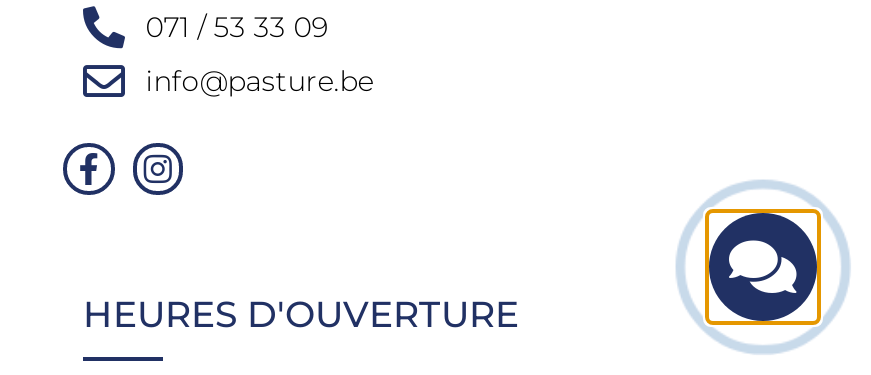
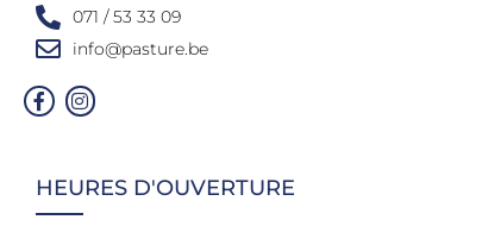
- [image]
